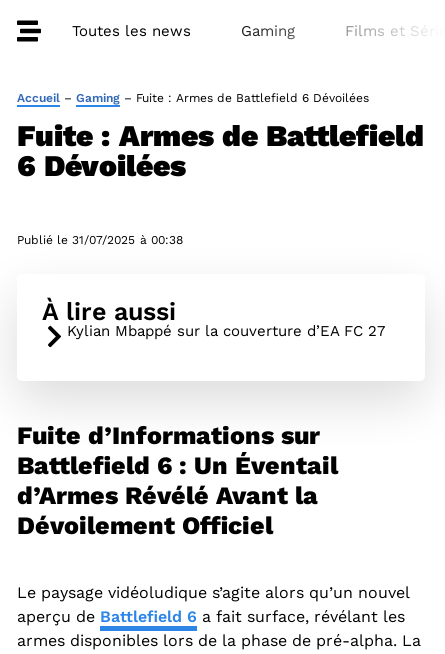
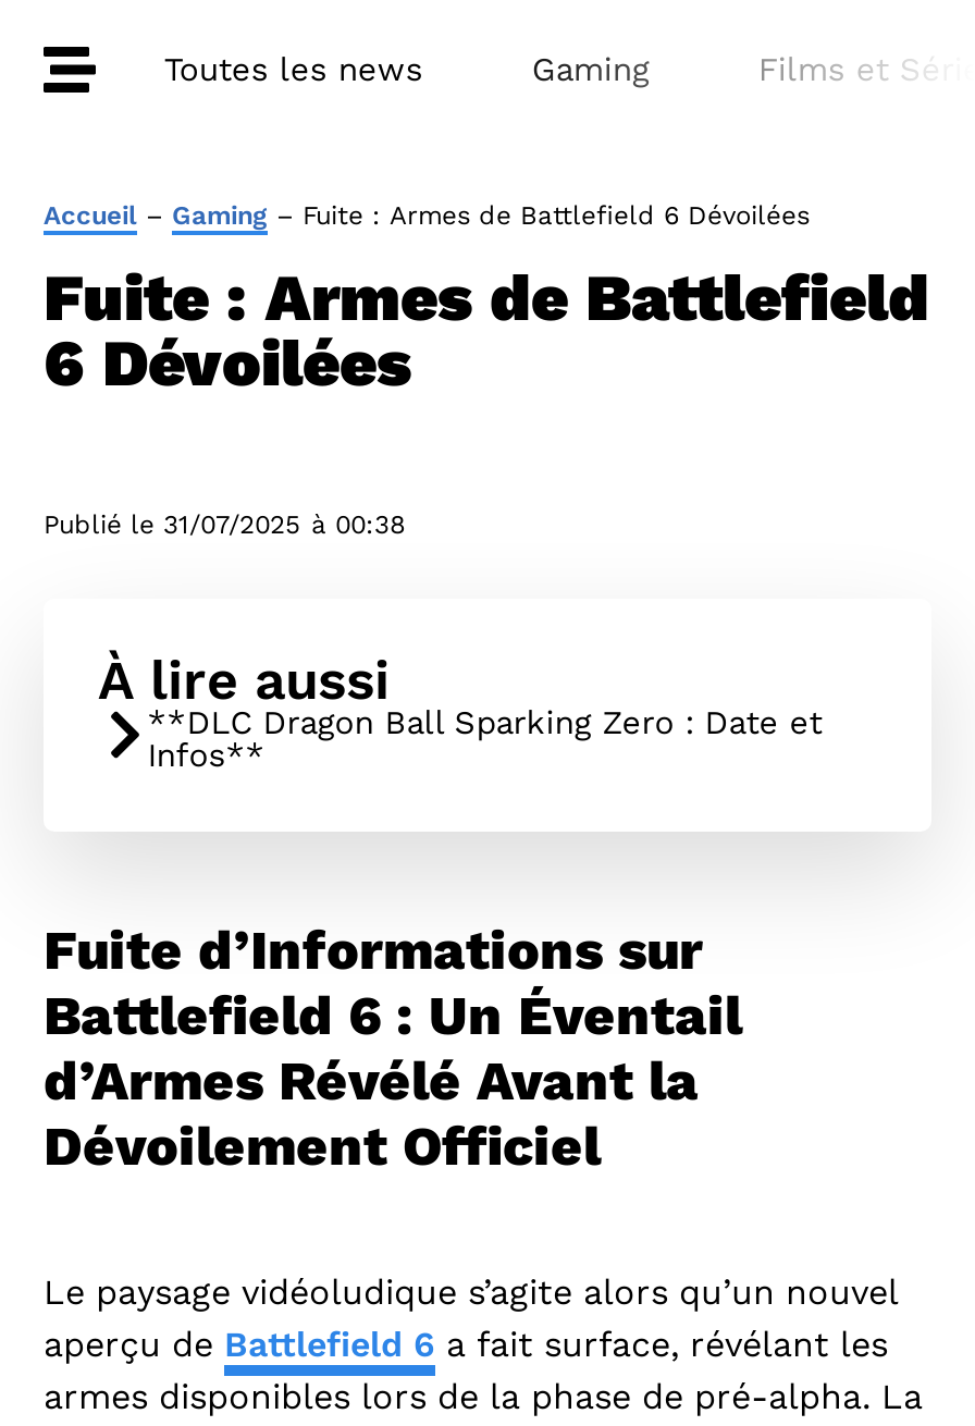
- Kylian Mbappé sur la couverture d’EA FC 27
+ **DLC Dragon Ball Sparking Zero : Date et
+ Infos**
